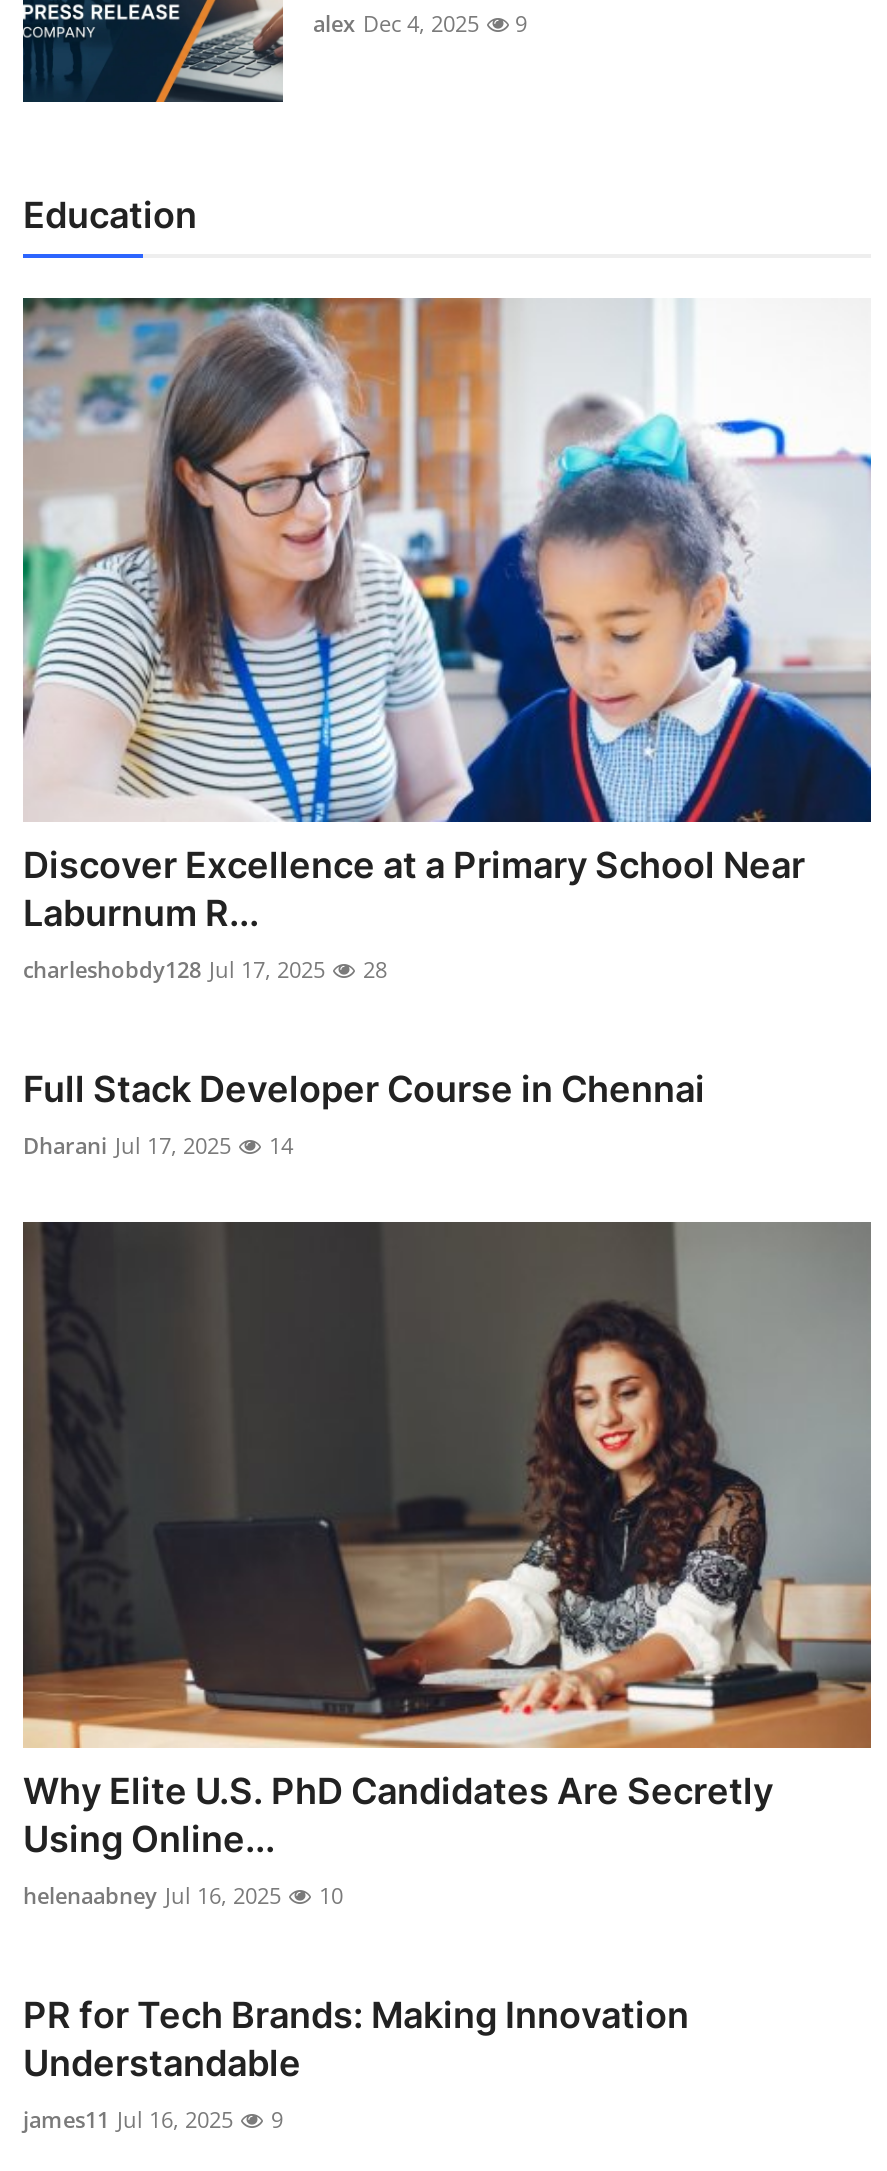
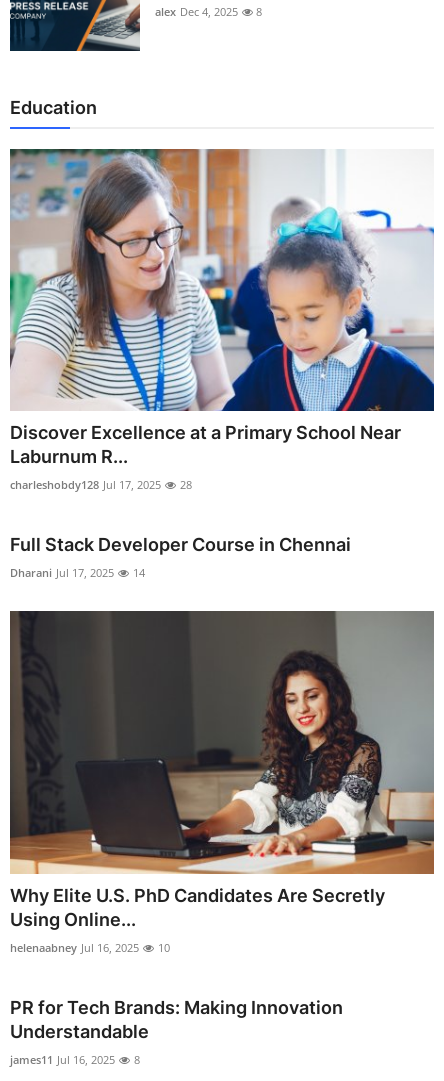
- alex Dec 4, 2025 9
+ alex Dec 4, 2025 8

- james11 Jul 16, 2025 9
+ james11 Jul 16, 2025 8
